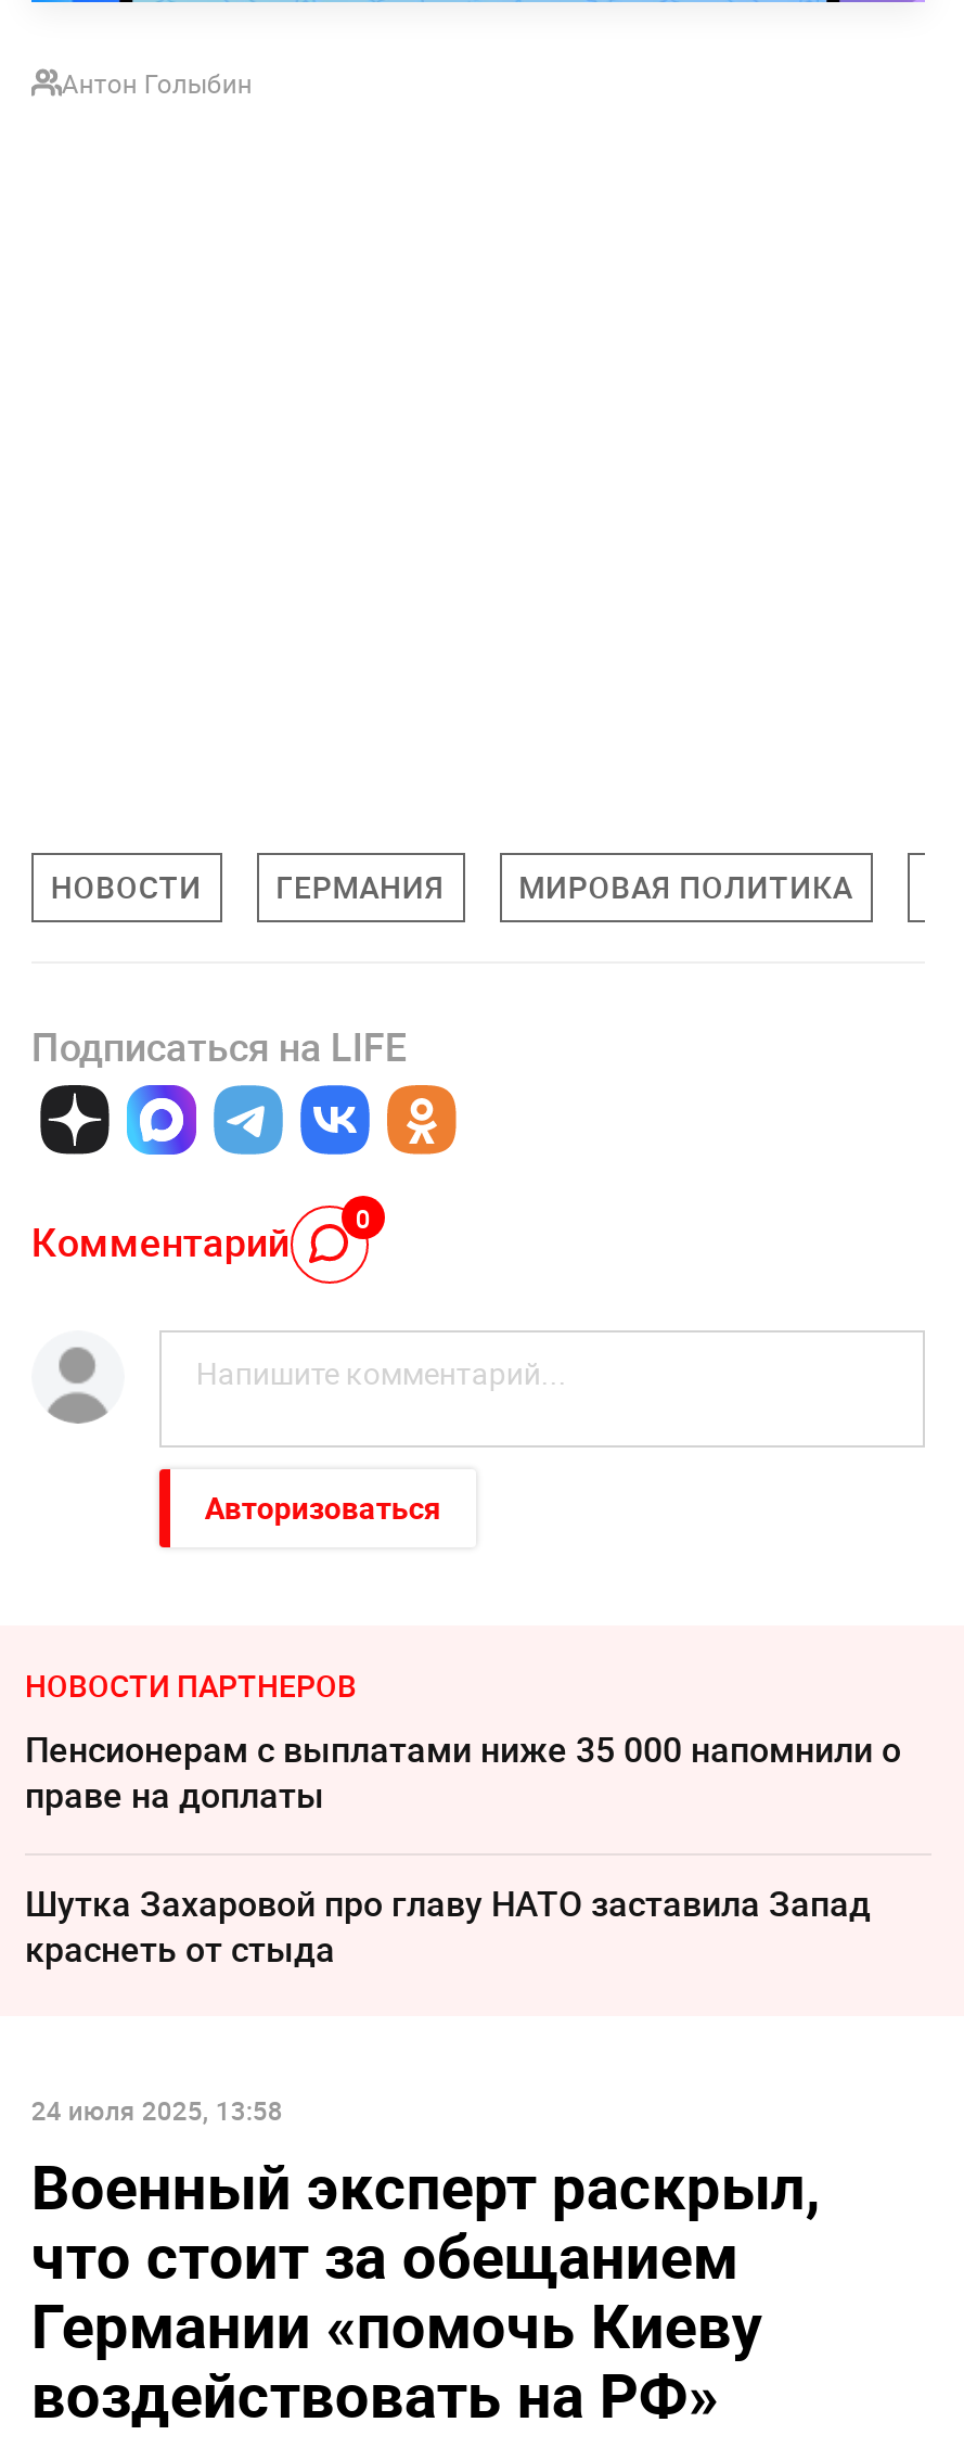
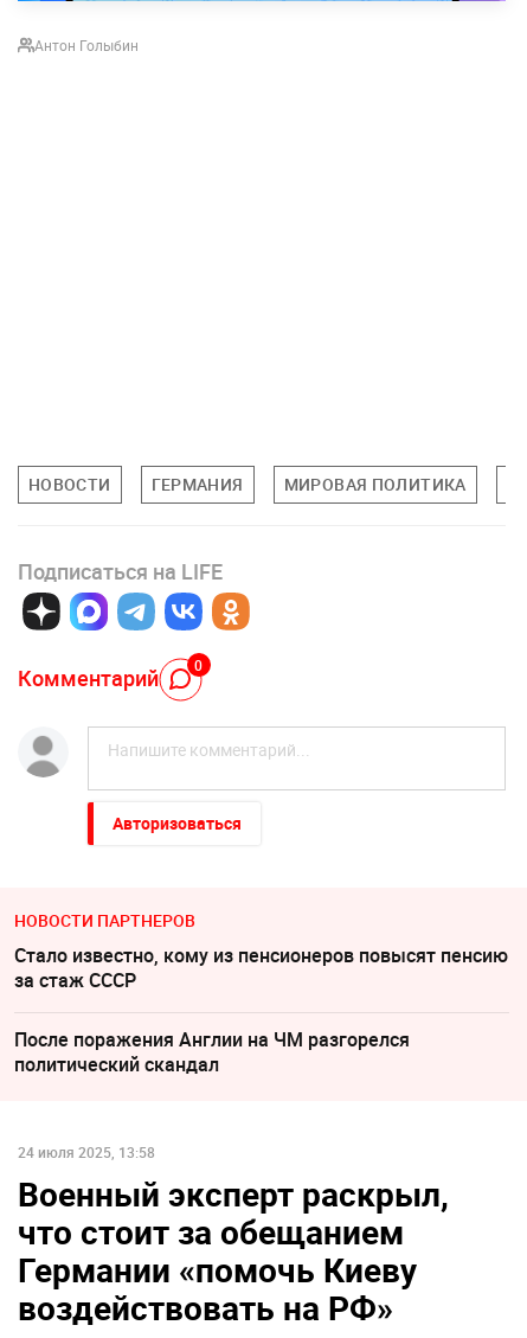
- Пенсионерам с выплатами ниже 35 000 напомнили о
- праве на доплаты
+ Стало известно, кому из пенсионеров повысят пенсию
+ за стаж СССР

- Шутка Захаровой про главу НАТО заставила Запад
- краснеть от стыда
+ После поражения Англии на ЧМ разгорелся
+ политический скандал
